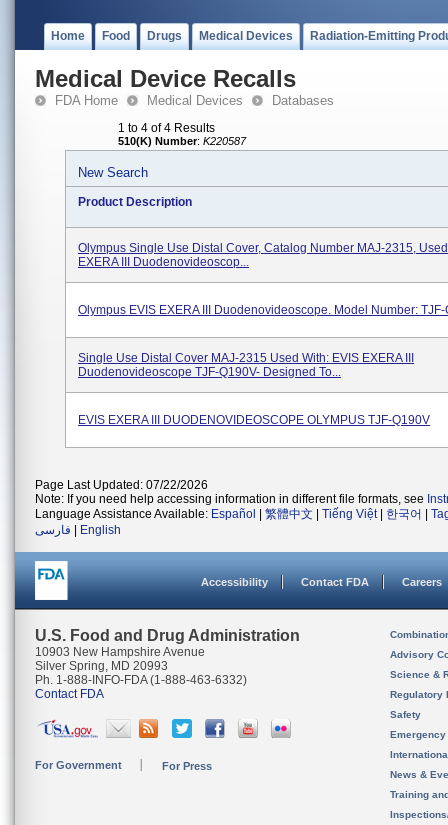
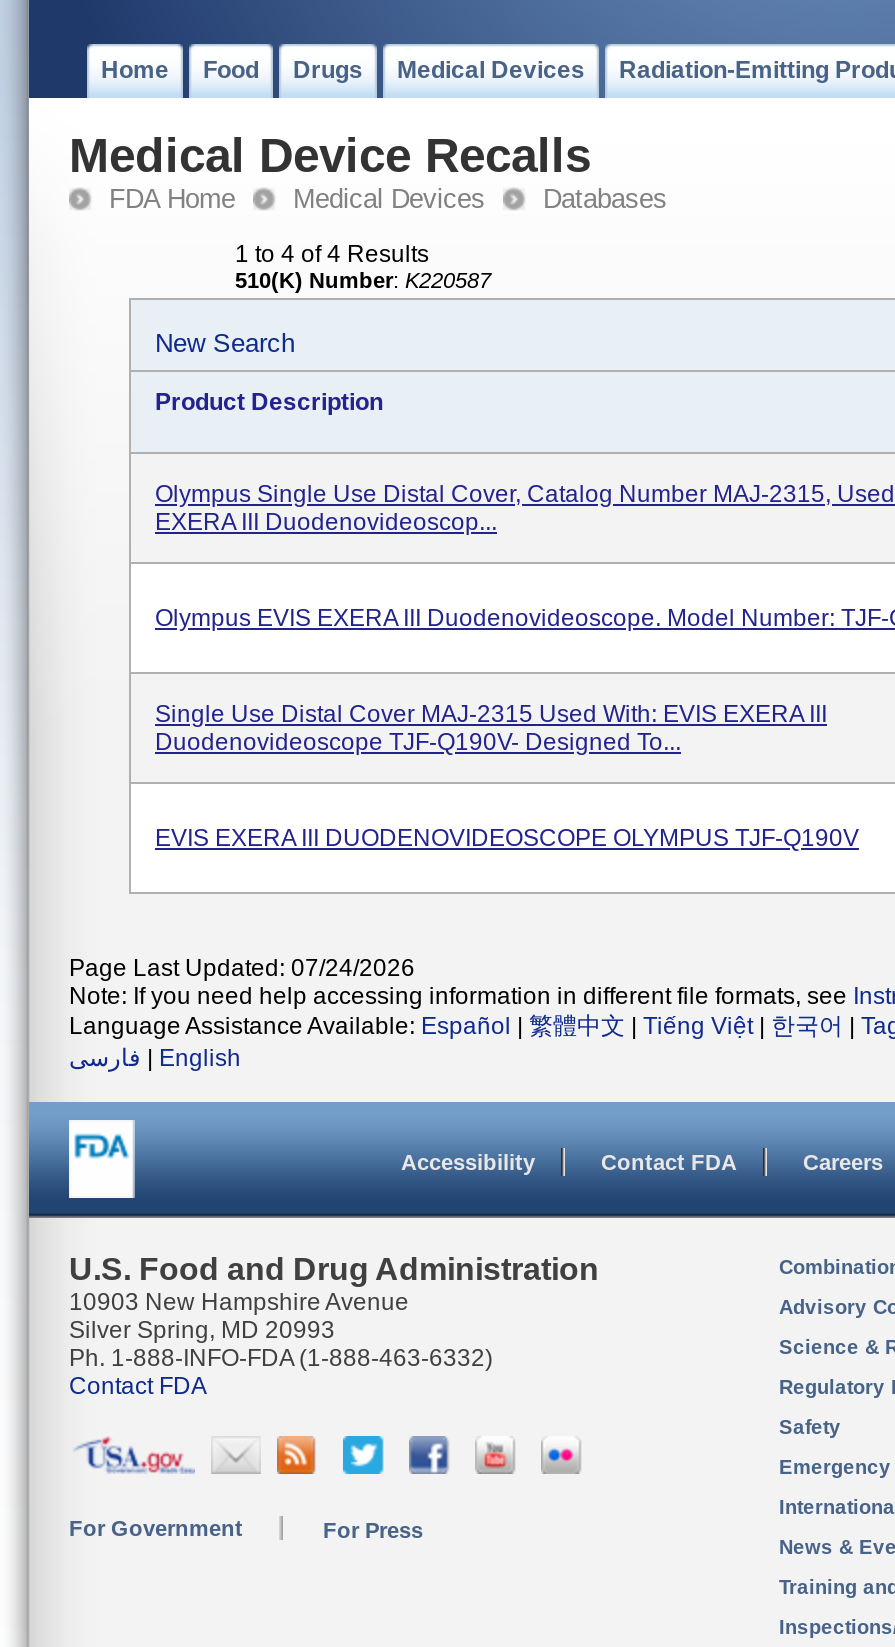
- Page Last Updated: 07/22/2026
+ Page Last Updated: 07/24/2026
